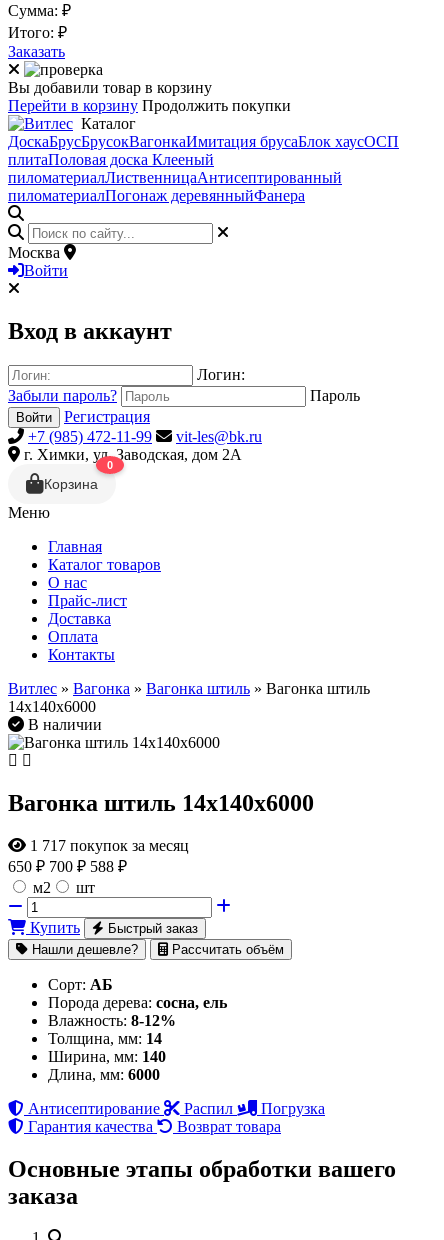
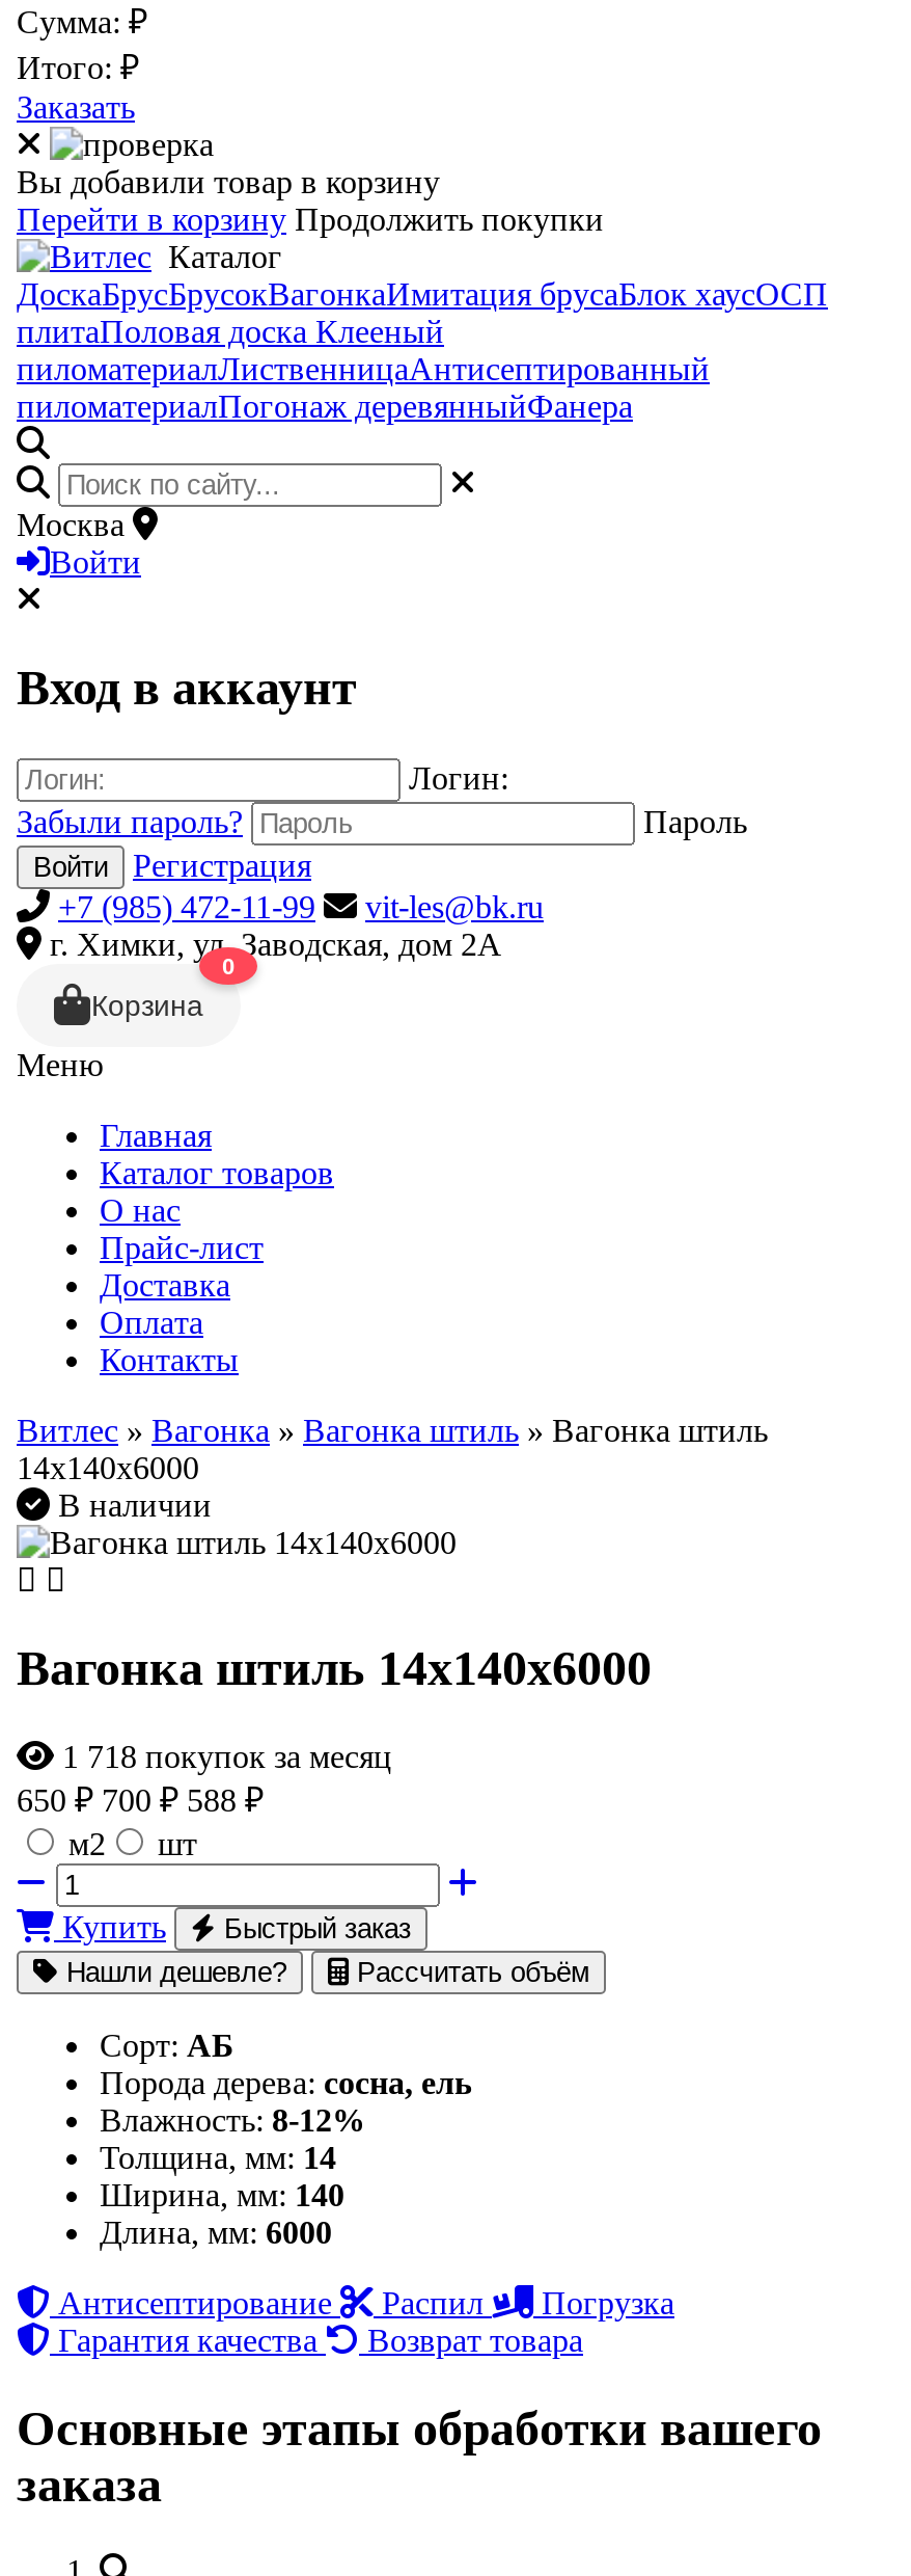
- 1 717 покупок за месяц
+ 1 718 покупок за месяц
